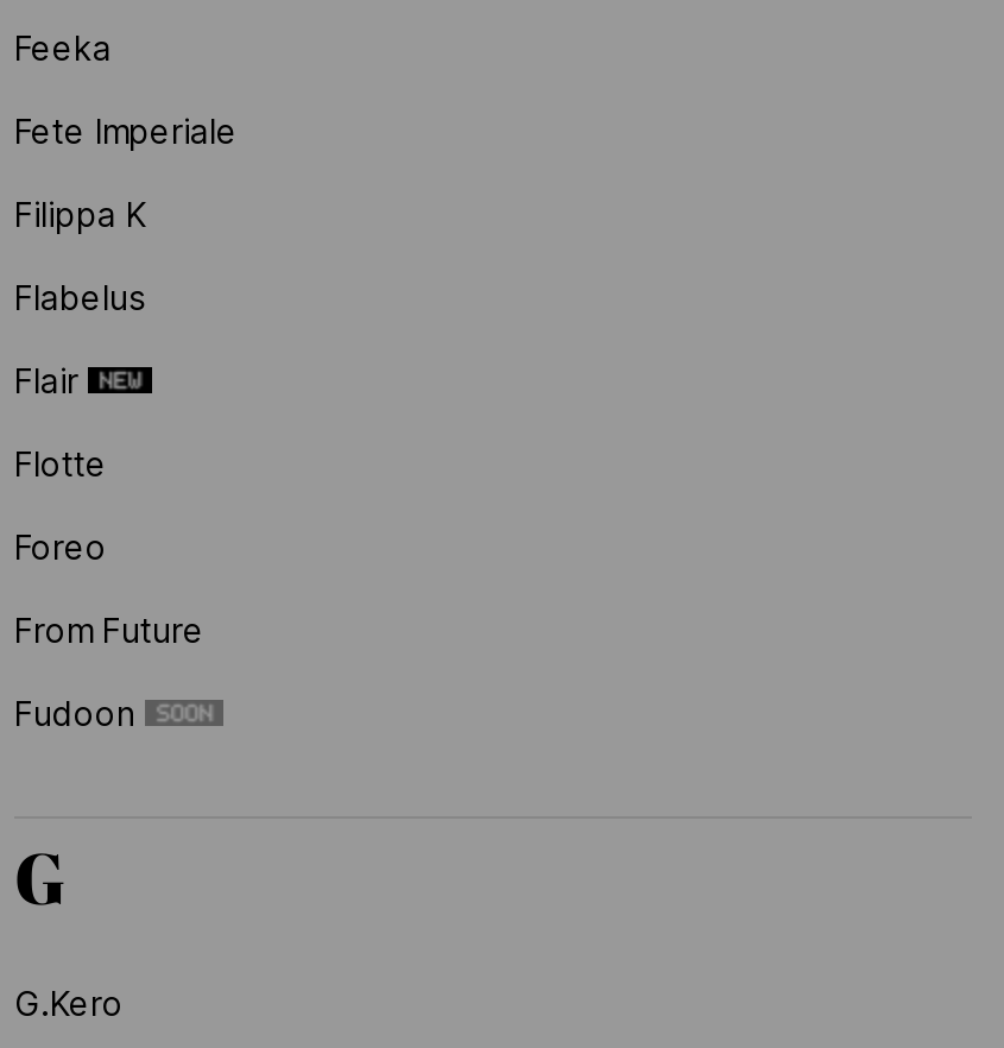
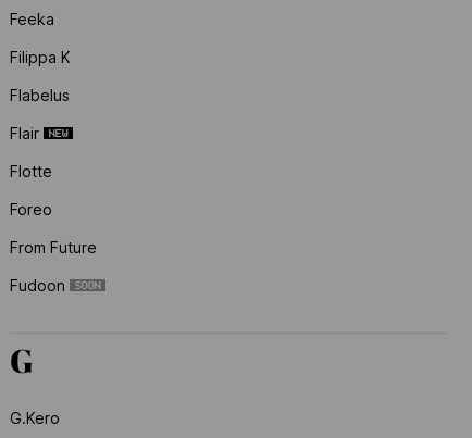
- Fete Imperiale
